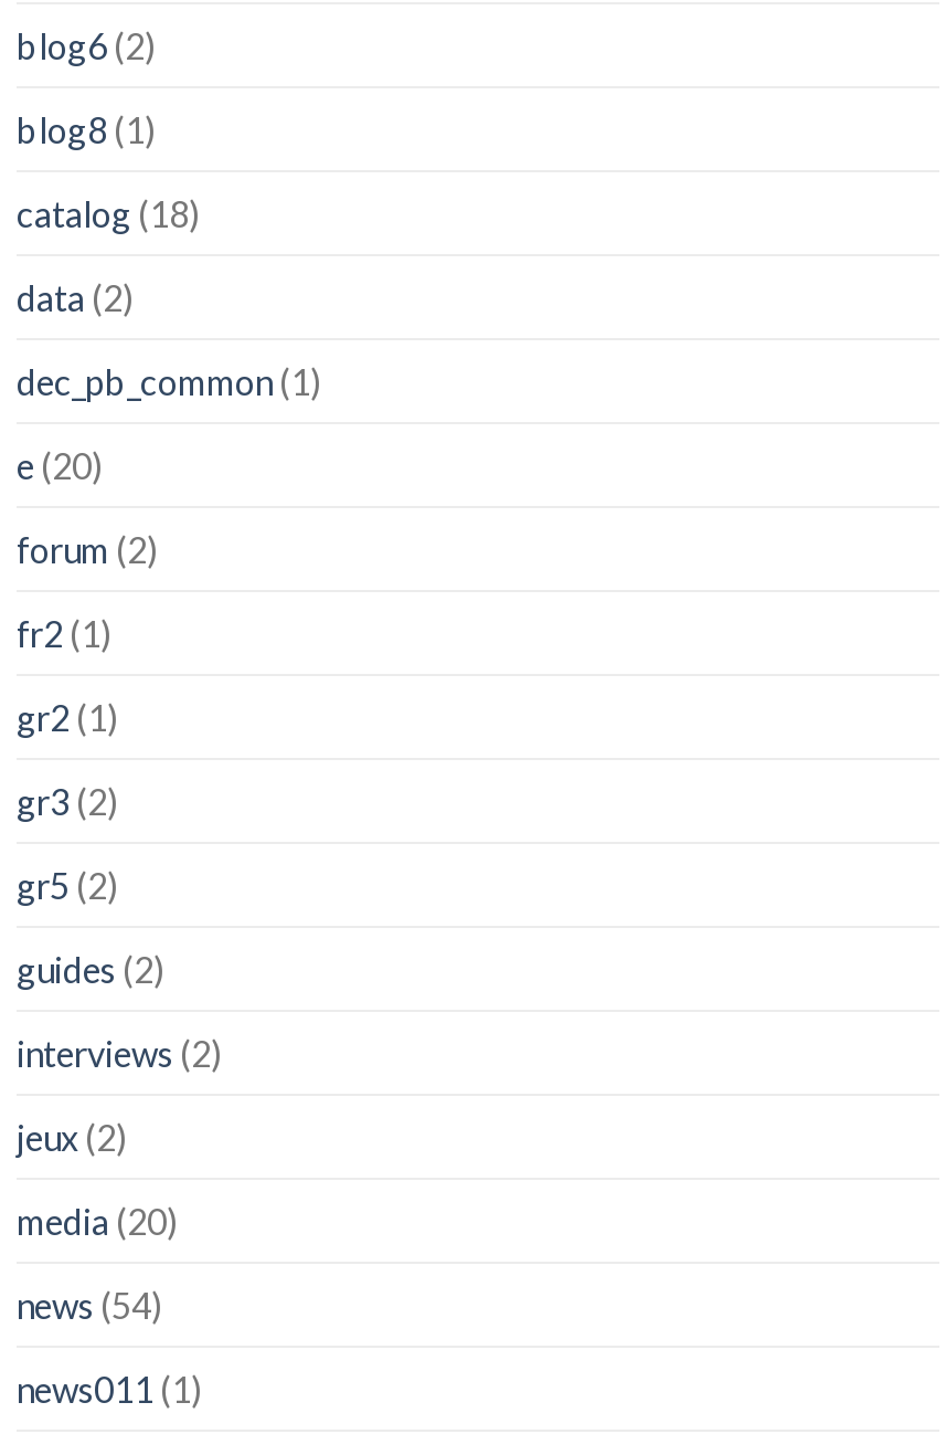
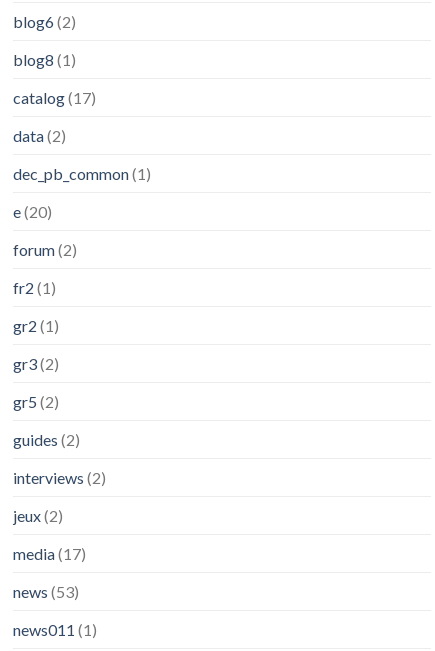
- catalog (18)
+ catalog (17)

- media (20)
+ media (17)

- news (54)
+ news (53)
